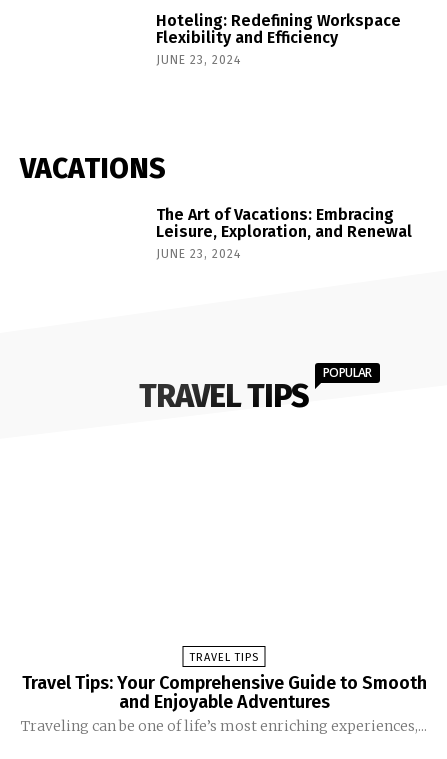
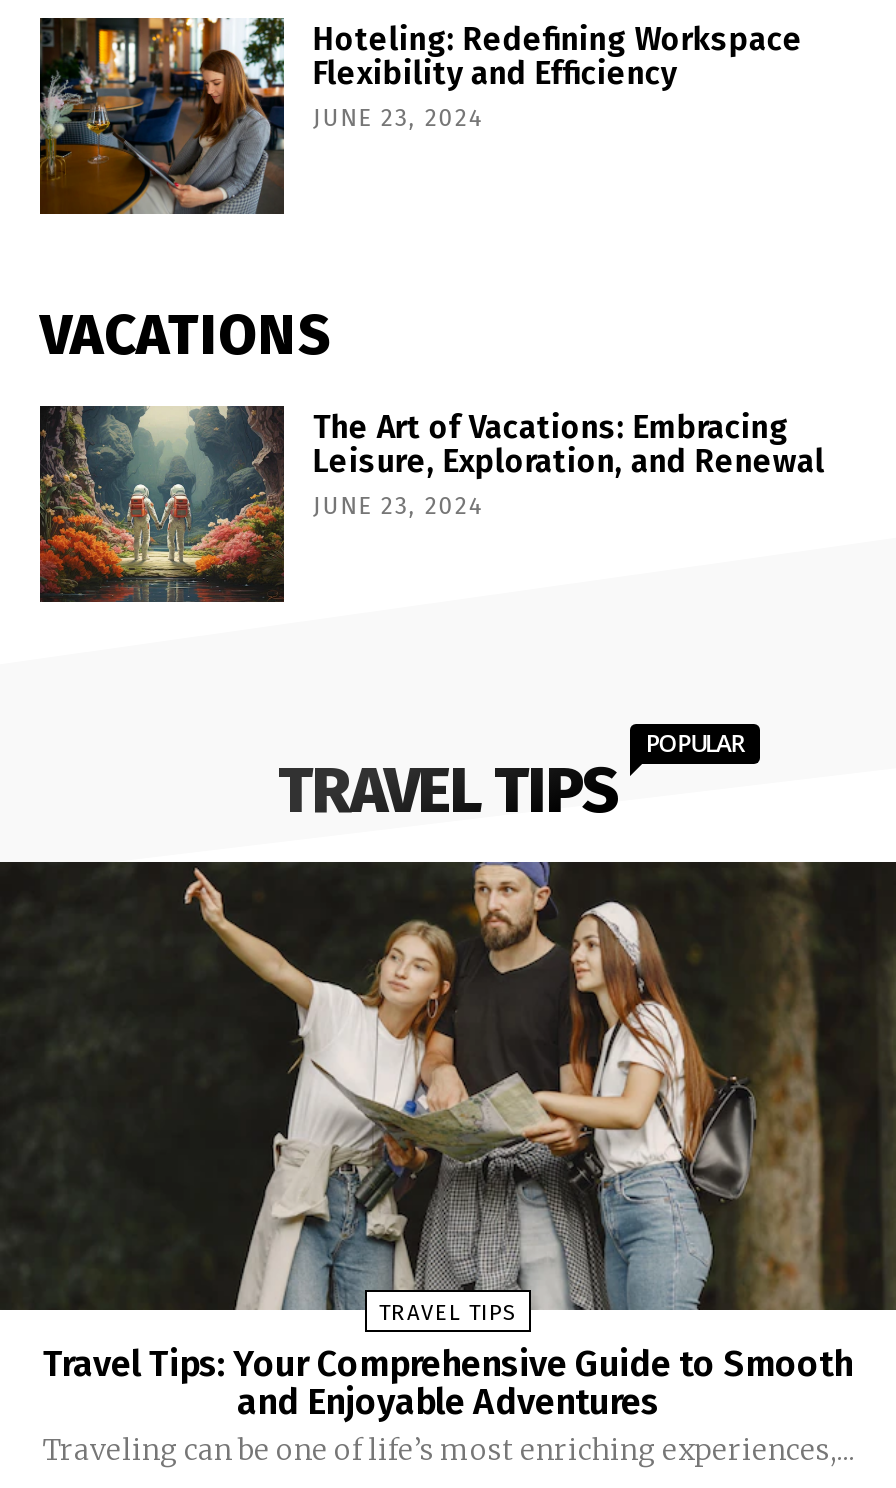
+ [image]

+ [image]

+ [image]
